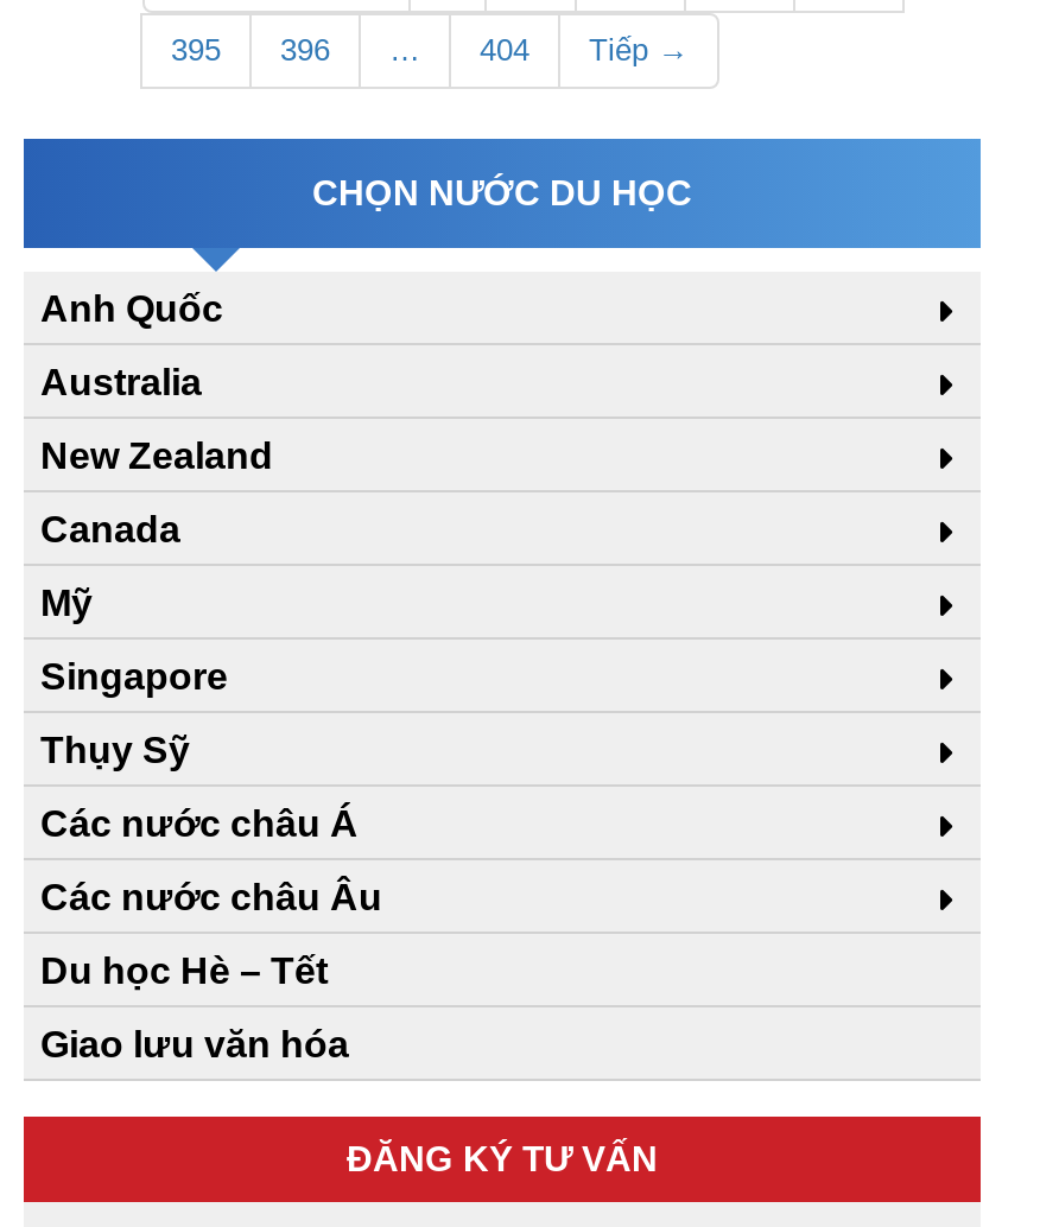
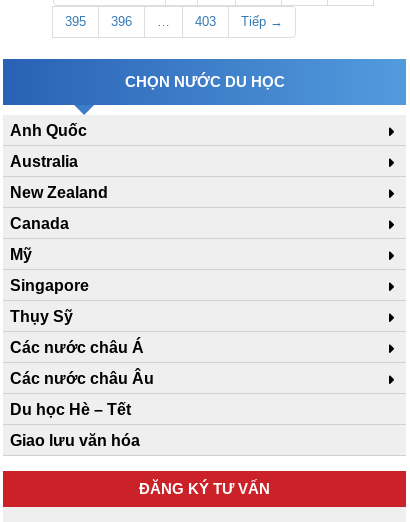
- 404
+ 403
